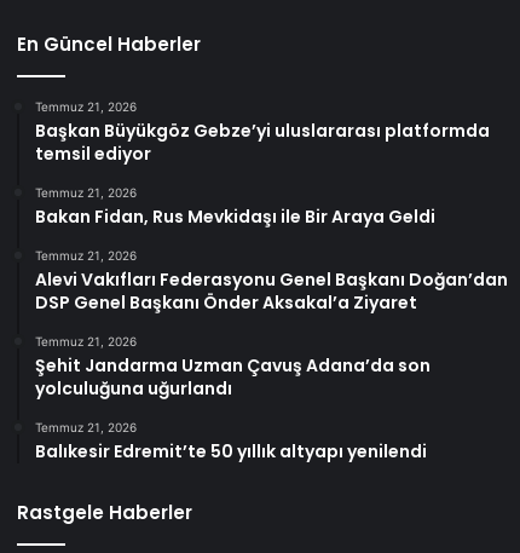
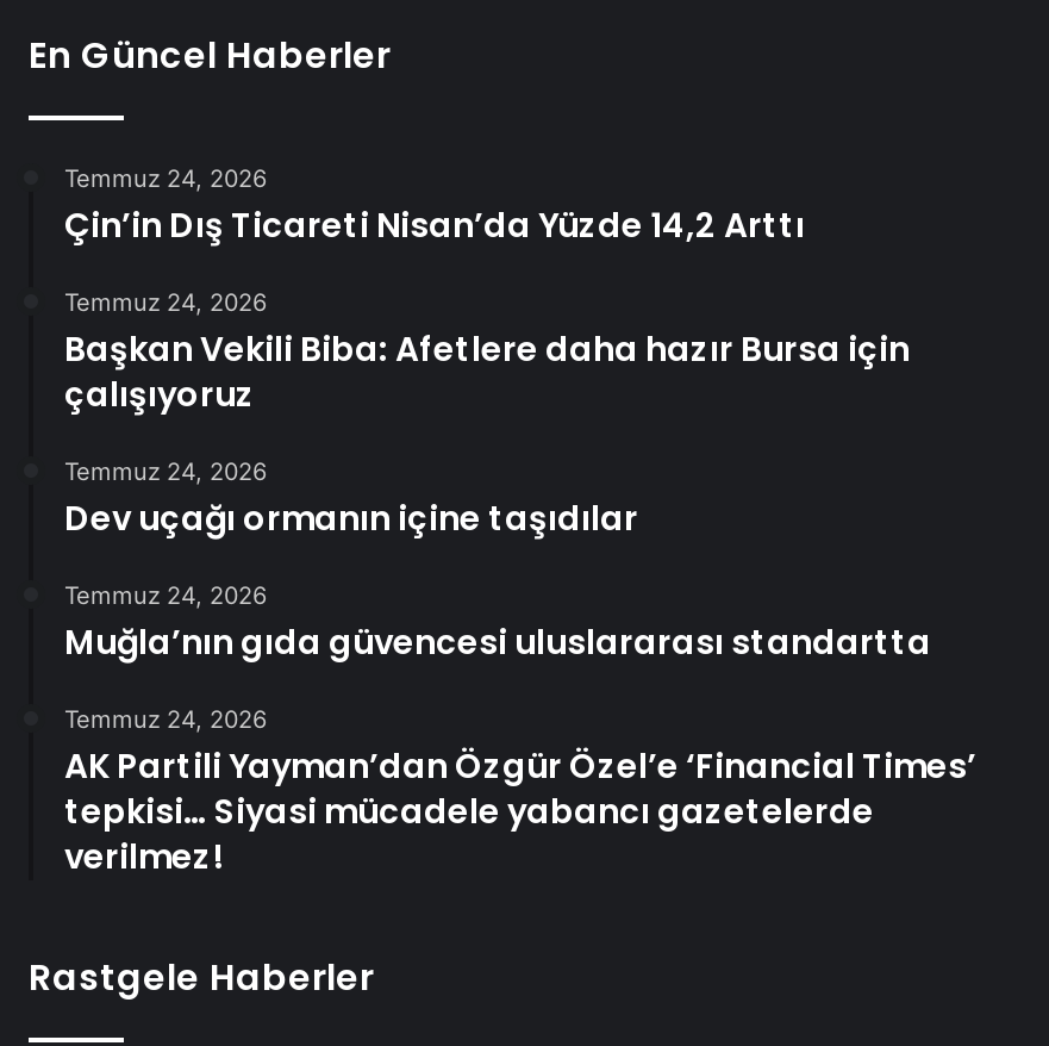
- Temmuz 21, 2026
- Başkan Büyükgöz Gebze’yi uluslararası platformda
- temsil ediyor
+ Temmuz 24, 2026
+ Çin’in Dış Ticareti Nisan’da Yüzde 14,2 Arttı

- Temmuz 21, 2026
- Bakan Fidan, Rus Mevkidaşı ile Bir Araya Geldi
+ Temmuz 24, 2026
+ Başkan Vekili Biba: Afetlere daha hazır Bursa için
+ çalışıyoruz

- Temmuz 21, 2026
- Alevi Vakıfları Federasyonu Genel Başkanı Doğan’dan
- DSP Genel Başkanı Önder Aksakal’a Ziyaret
+ Temmuz 24, 2026
+ Dev uçağı ormanın içine taşıdılar

- Temmuz 21, 2026
- Şehit Jandarma Uzman Çavuş Adana’da son
- yolculuğuna uğurlandı
+ Temmuz 24, 2026
+ Muğla’nın gıda güvencesi uluslararası standartta

- Temmuz 21, 2026
- Balıkesir Edremit’te 50 yıllık altyapı yenilendi
+ Temmuz 24, 2026
+ AK Partili Yayman’dan Özgür Özel’e ‘Financial Times’
+ tepkisi… Siyasi mücadele yabancı gazetelerde
+ verilmez!
